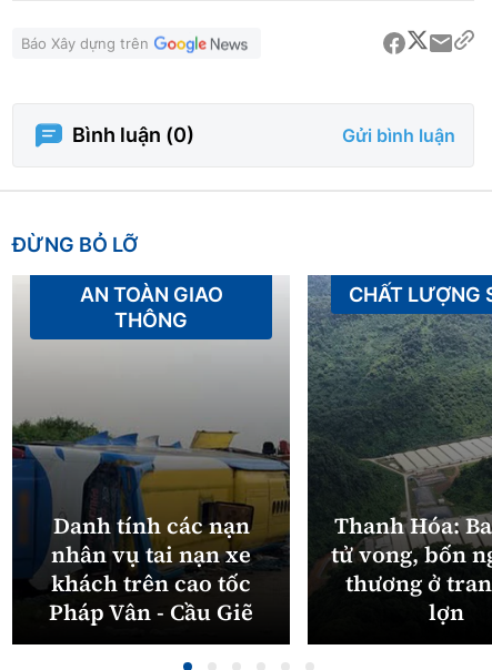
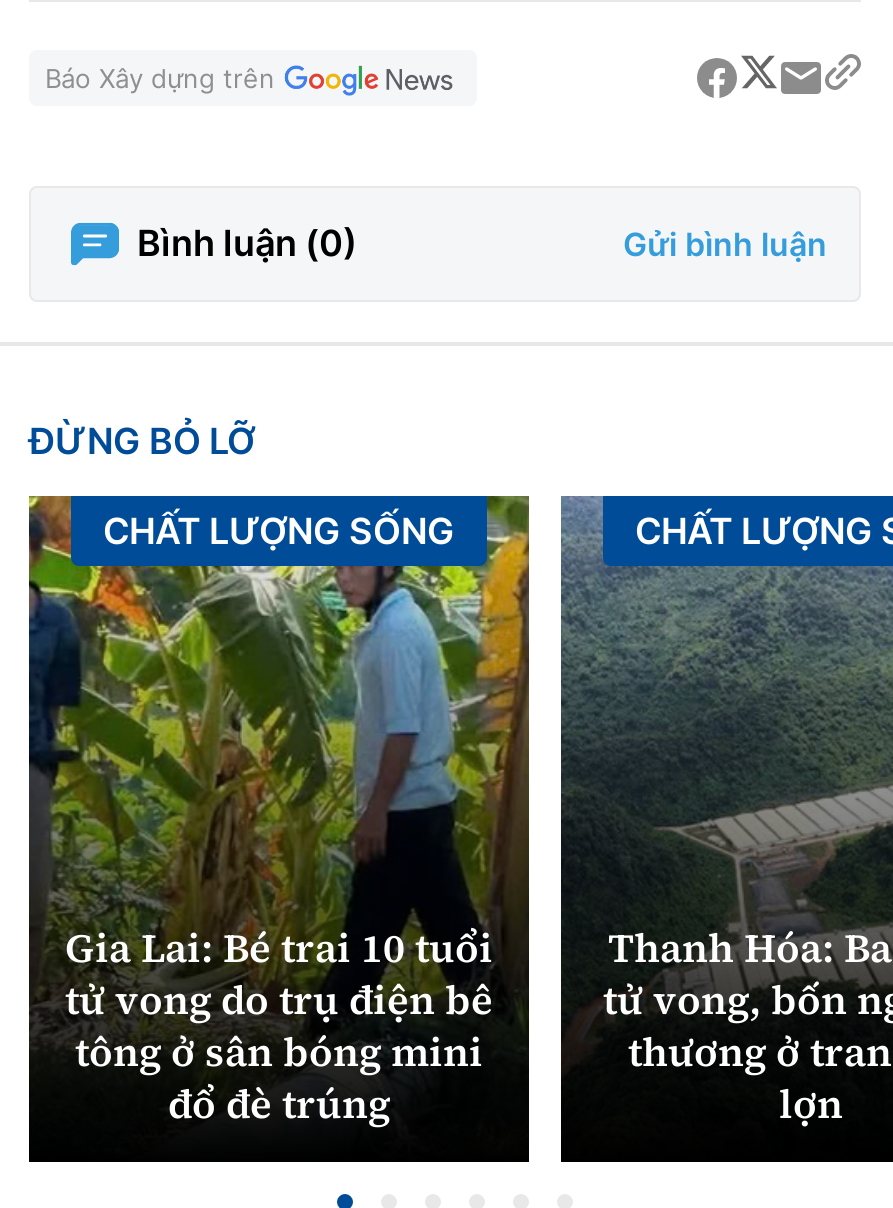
- [image]
- AN TOÀN GIAO
- THÔNG
+ [image]
+ CHẤT LƯỢNG SỐNG

- Danh tính các nạn
- nhân vụ tai nạn xe
- khách trên cao tốc
- Pháp Vân - Cầu Giẽ
+ Gia Lai: Bé trai 10 tuổi
+ tử vong do trụ điện bê
+ tông ở sân bóng mini
+ đổ đè trúng
